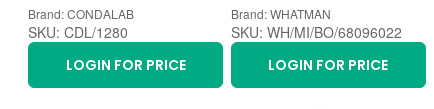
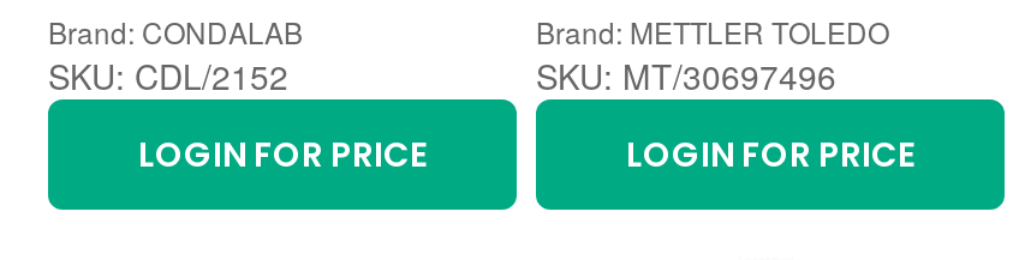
- Brand: WHATMAN
- SKU: WH/MI/BO/68096022
+ Brand: METTLER TOLEDO
+ SKU: MT/30697496

- SKU: CDL/1280
+ SKU: CDL/2152
